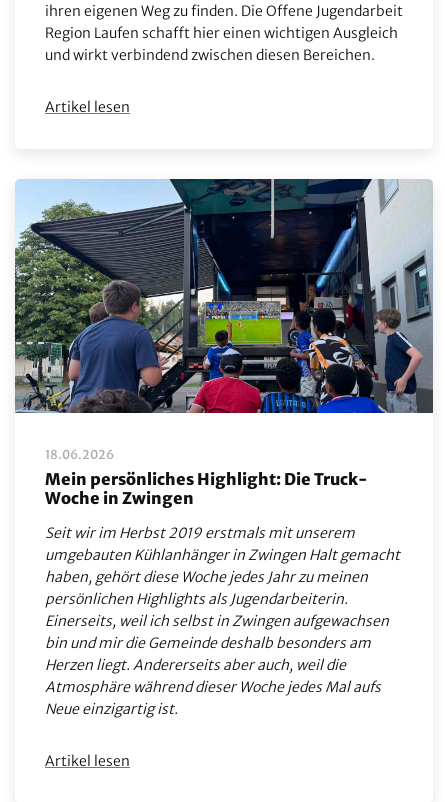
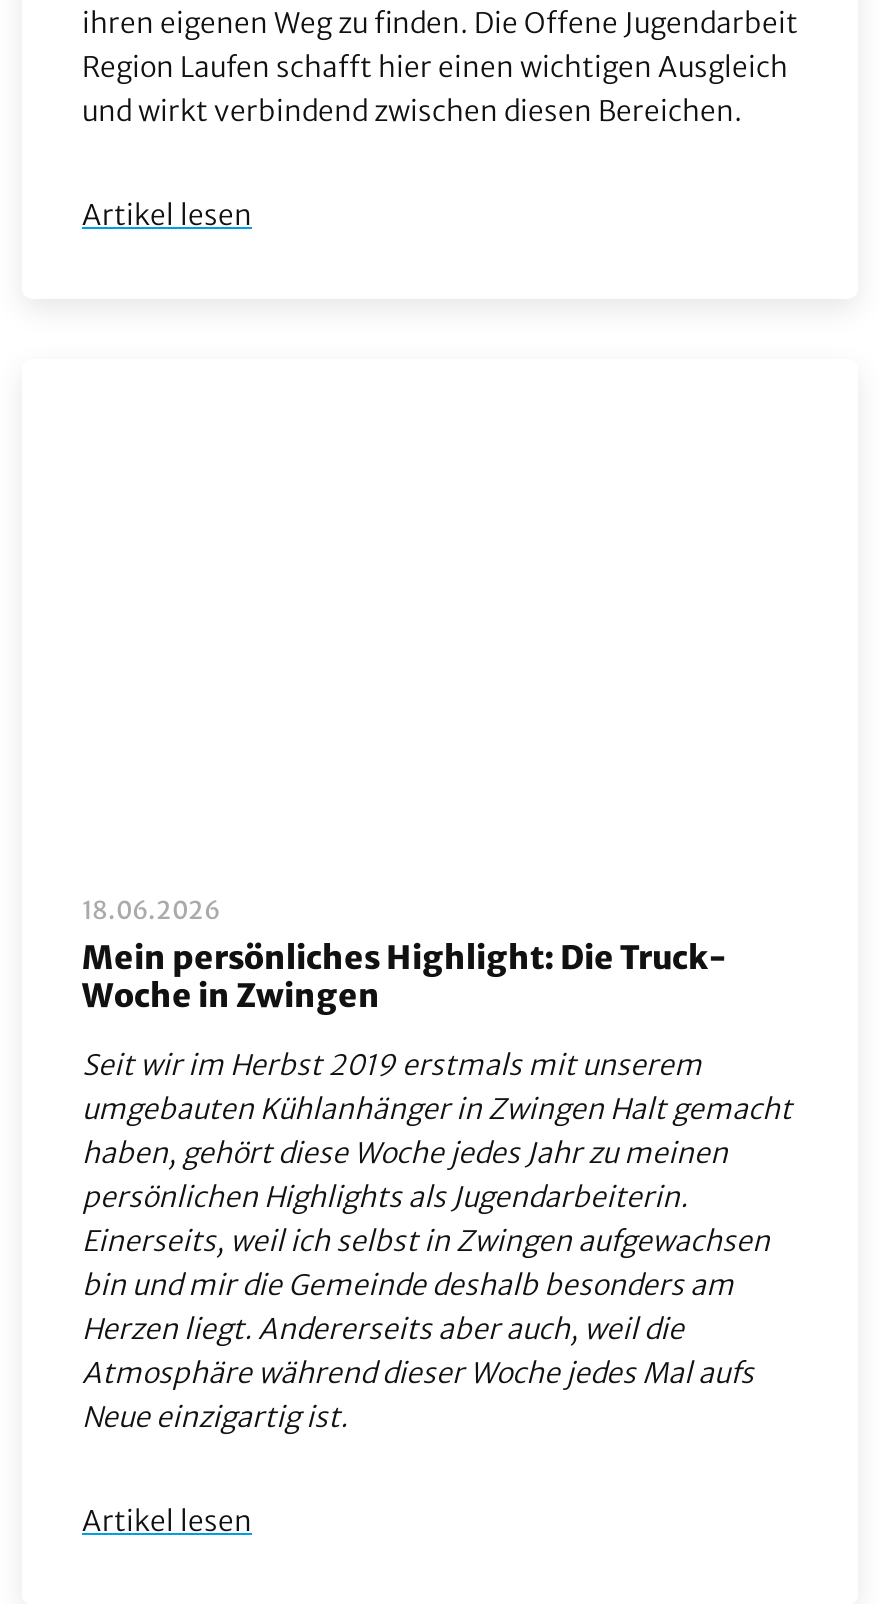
- [image]
